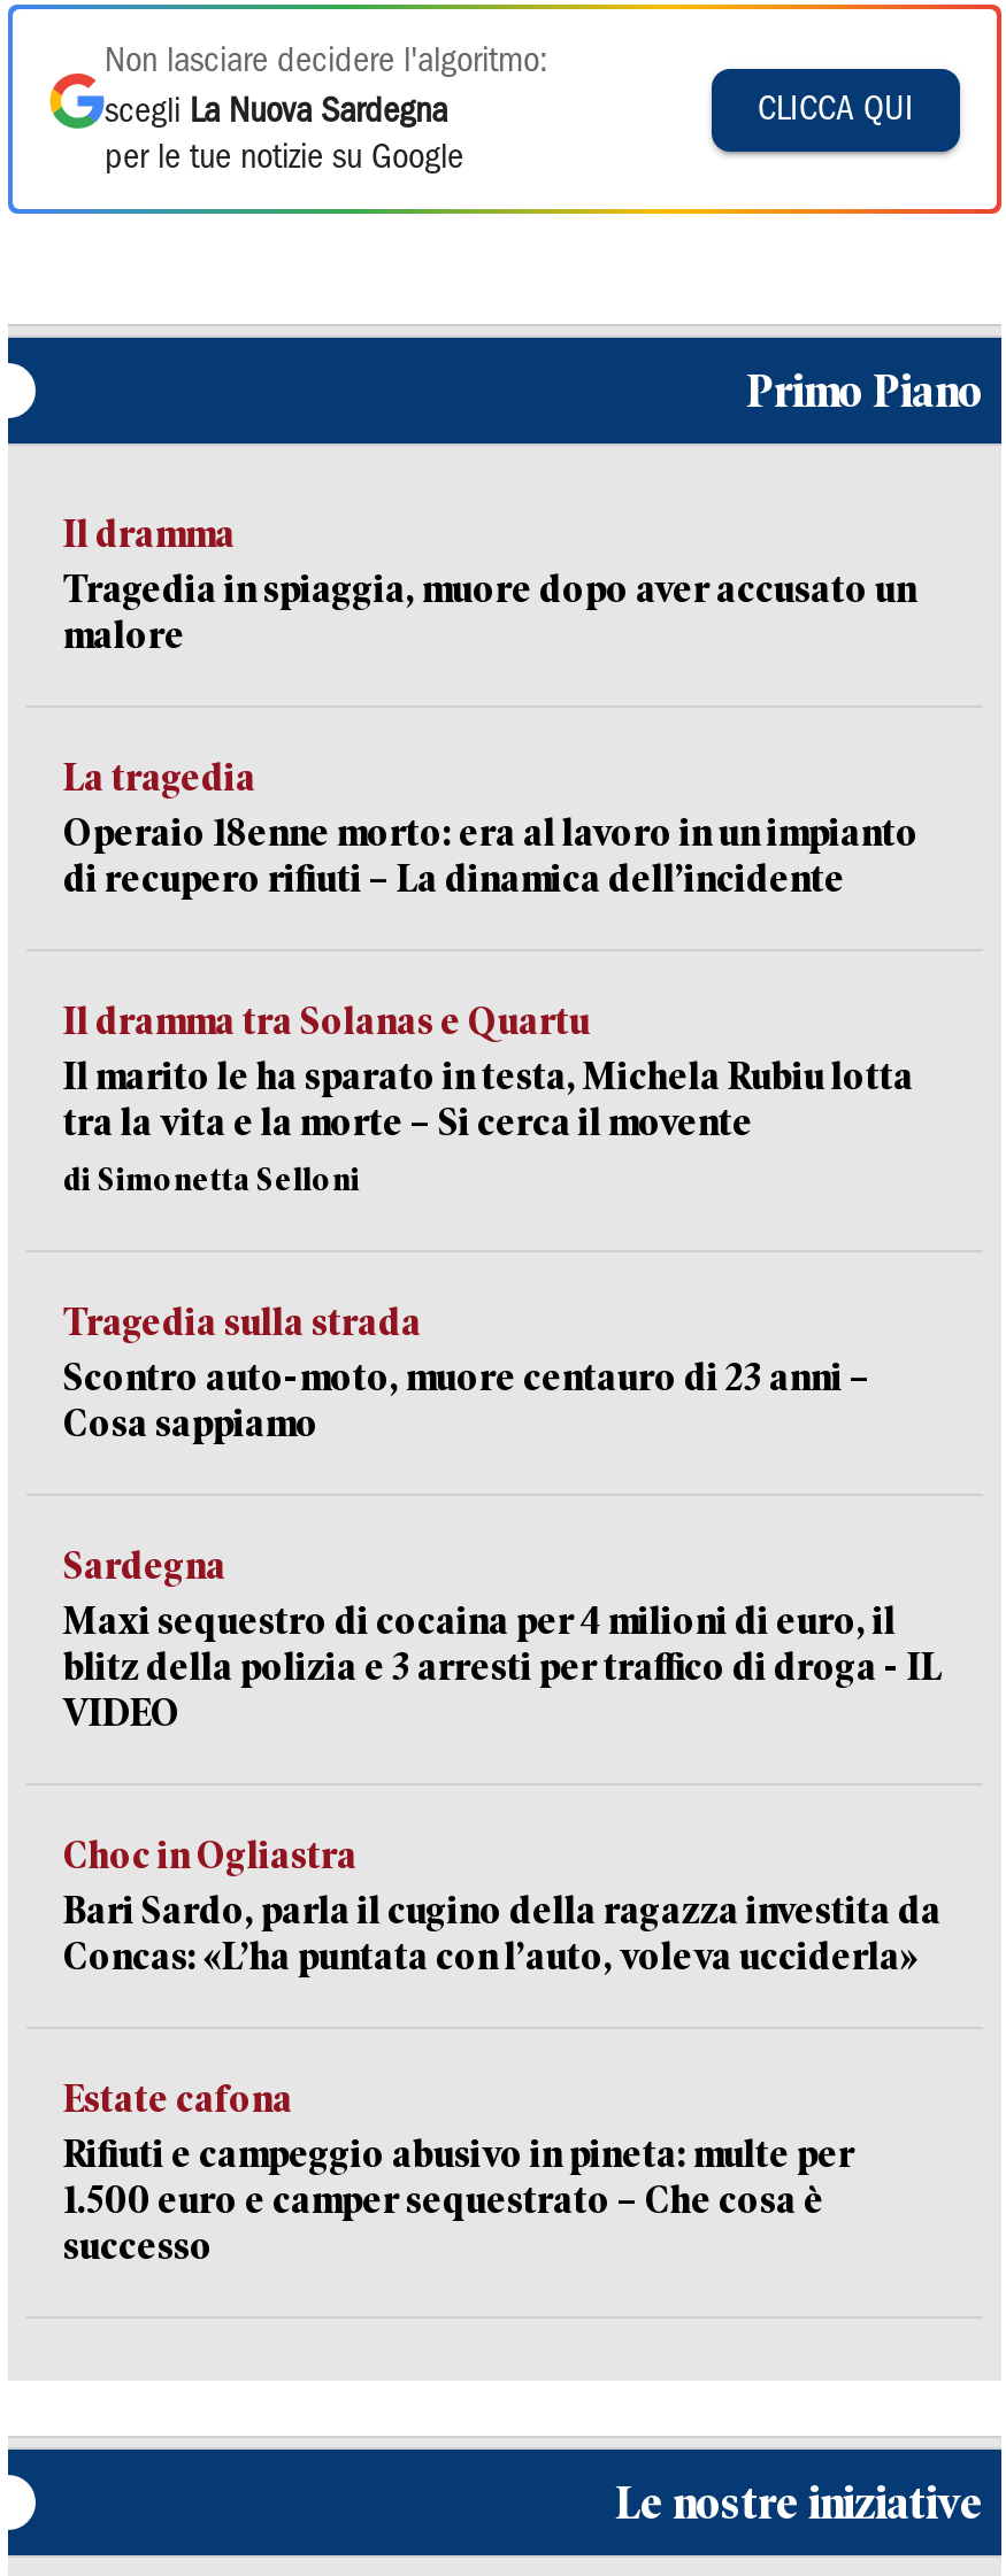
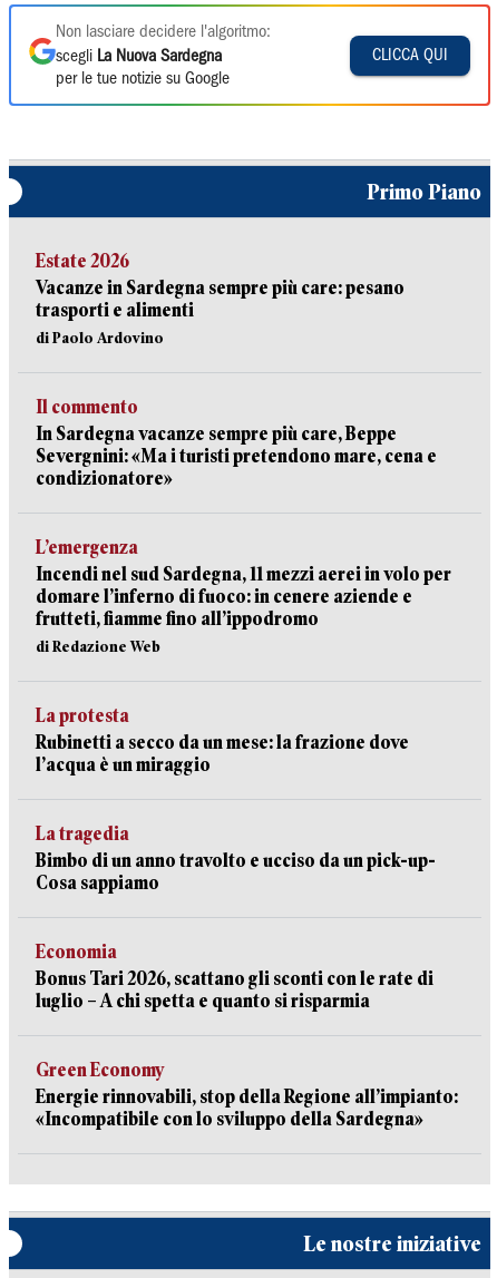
- Il dramma
- Tragedia in spiaggia, muore dopo aver accusato un
- malore
+ Estate 2026
+ Vacanze in Sardegna sempre più care: pesano
+ trasporti e alimenti
+ di Paolo Ardovino
+ Il commento
+ In Sardegna vacanze sempre più care, Beppe
+ Severgnini: «Ma i turisti pretendono mare, cena e
+ condizionatore»
+ L’emergenza
+ Incendi nel sud Sardegna, 11 mezzi aerei in volo per
+ domare l’inferno di fuoco: in cenere aziende e
+ frutteti, fiamme fino all’ippodromo
+ di Redazione Web
+ La protesta
+ Rubinetti a secco da un mese: la frazione dove
+ l’acqua è un miraggio

moved down: La tragedia

- Operaio 18enne morto: era al lavoro in un impianto
- di recupero rifiuti – La dinamica dell’incidente
- Il dramma tra Solanas e Quartu
- Il marito le ha sparato in testa, Michela Rubiu lotta
- tra la vita e la morte – Si cerca il movente
- di Simonetta Selloni
- Tragedia sulla strada
- Scontro auto-moto, muore centauro di 23 anni –
+ Bimbo di un anno travolto e ucciso da un pick-up-

moved down: Cosa sappiamo

- Sardegna
- Maxi sequestro di cocaina per 4 milioni di euro, il
- blitz della polizia e 3 arresti per traffico di droga - IL
- VIDEO
- Choc in Ogliastra
- Bari Sardo, parla il cugino della ragazza investita da
- Concas: «L’ha puntata con l’auto, voleva ucciderla»
- Estate cafona
- Rifiuti e campeggio abusivo in pineta: multe per
- 1.500 euro e camper sequestrato – Che cosa è
- successo
+ Economia
+ Bonus Tari 2026, scattano gli sconti con le rate di
+ luglio – A chi spetta e quanto si risparmia
+ Green Economy
+ Energie rinnovabili, stop della Regione all’impianto:
+ «Incompatibile con lo sviluppo della Sardegna»
